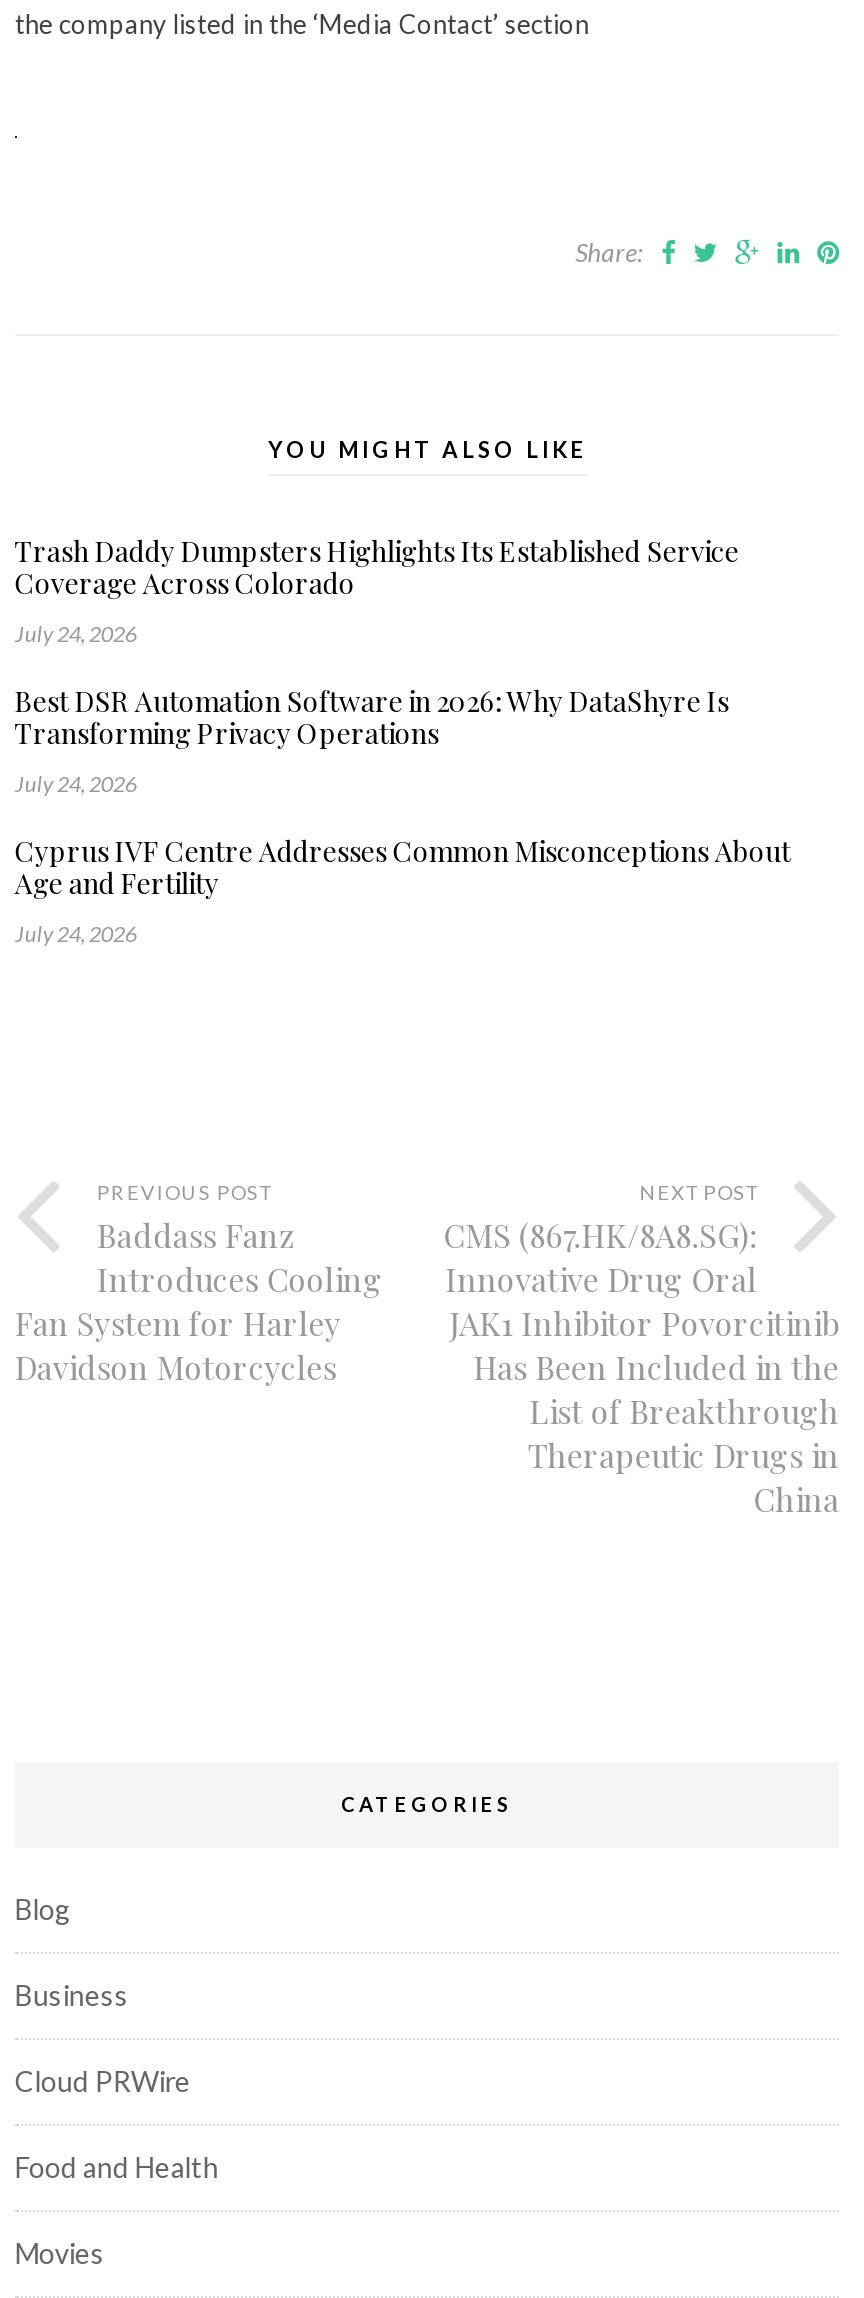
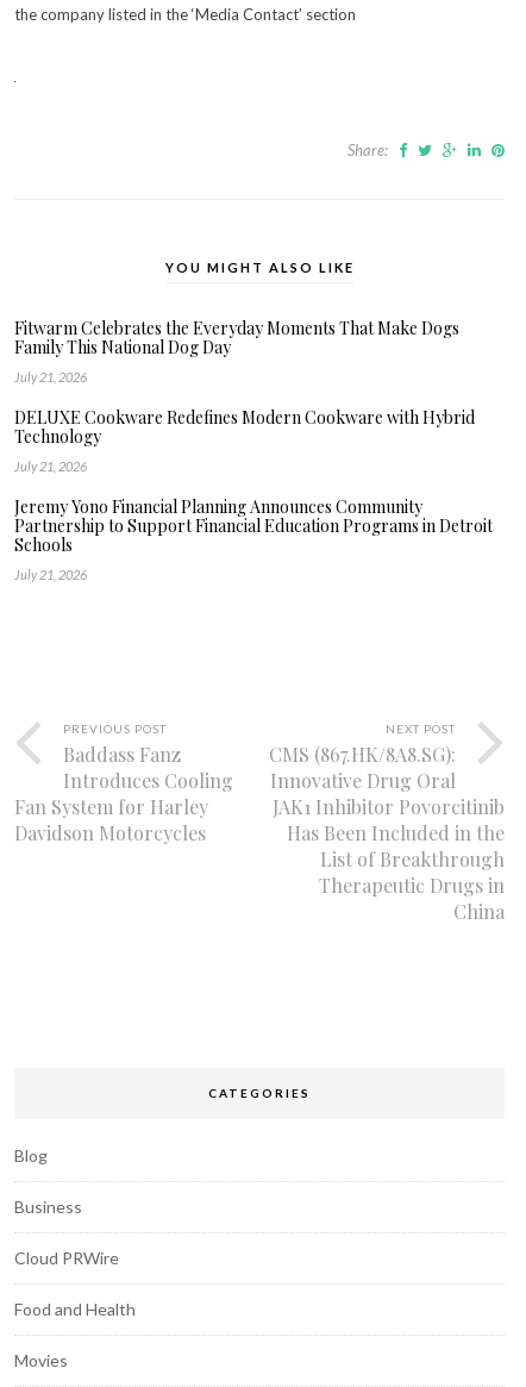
- Trash Daddy Dumpsters Highlights Its Established Service
- Coverage Across Colorado
+ Fitwarm Celebrates the Everyday Moments That Make Dogs
+ Family This National Dog Day

- July 24, 2026
+ July 21, 2026

- Best DSR Automation Software in 2026: Why DataShyre Is
- Transforming Privacy Operations
+ DELUXE Cookware Redefines Modern Cookware with Hybrid
+ Technology

- July 24, 2026
+ July 21, 2026

- Cyprus IVF Centre Addresses Common Misconceptions About
- Age and Fertility
+ Jeremy Yono Financial Planning Announces Community
+ Partnership to Support Financial Education Programs in Detroit
+ Schools

- July 24, 2026
+ July 21, 2026
